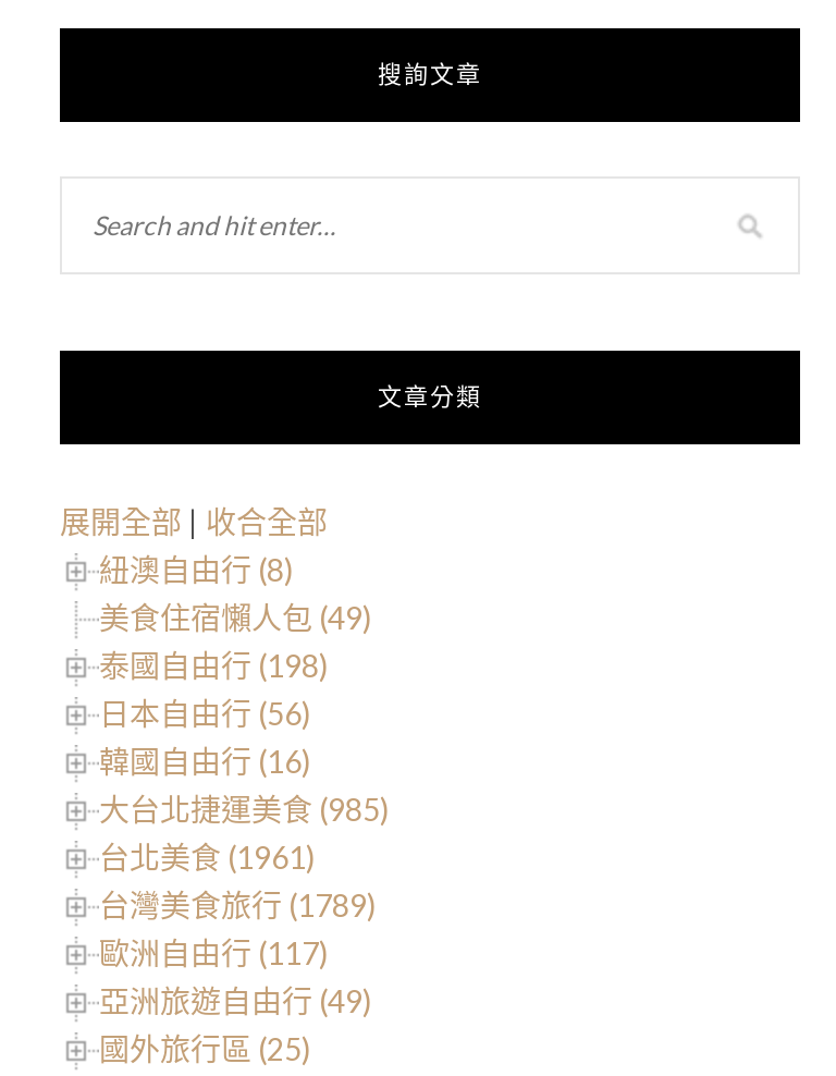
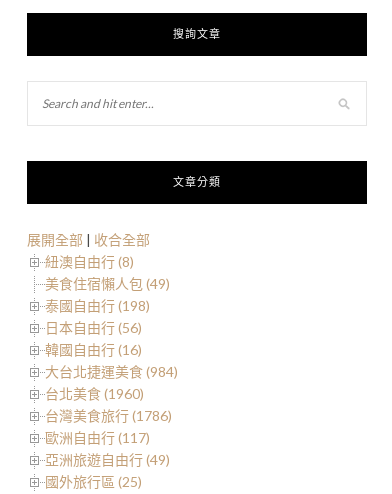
- 大台北捷運美食 (985)
+ 大台北捷運美食 (984)

- 台北美食 (1961)
+ 台北美食 (1960)

- 台灣美食旅行 (1789)
+ 台灣美食旅行 (1786)
